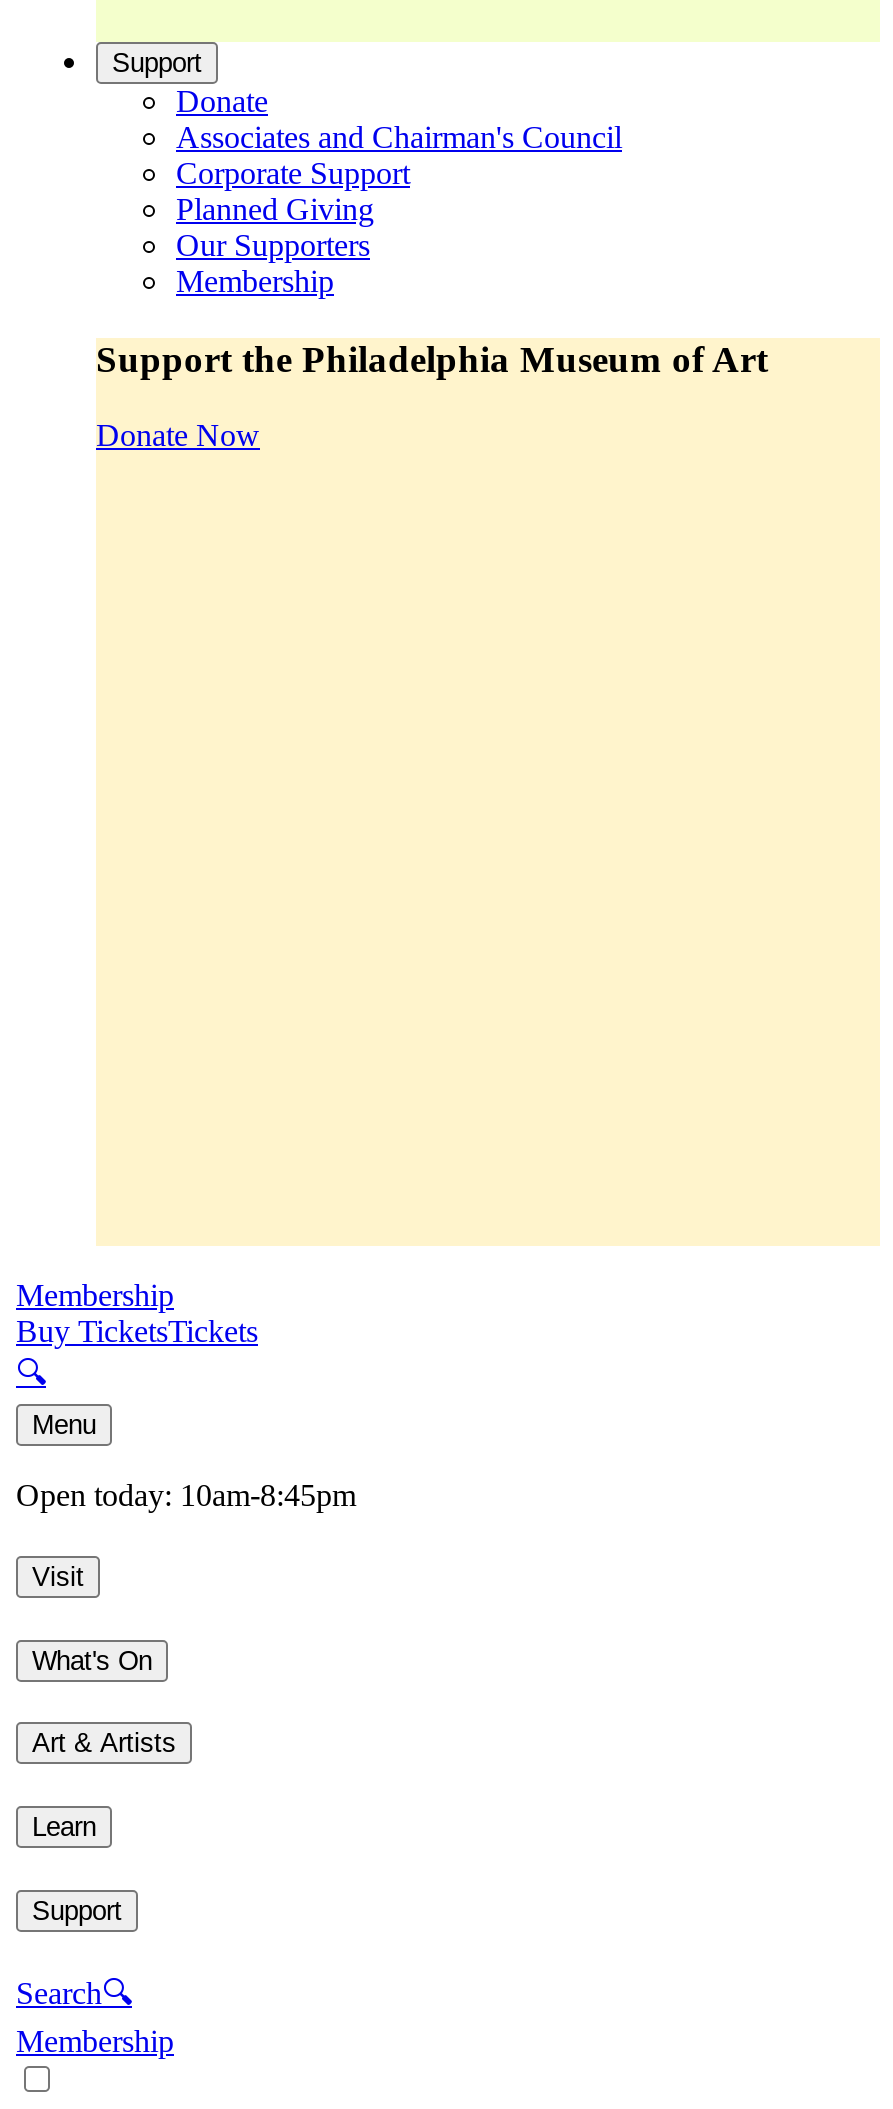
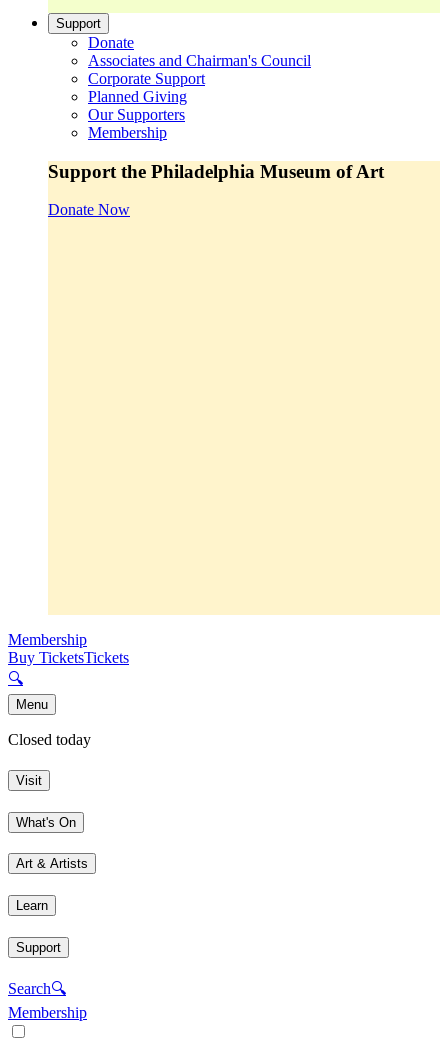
- Open today: 10am-8:45pm
+ Closed today
